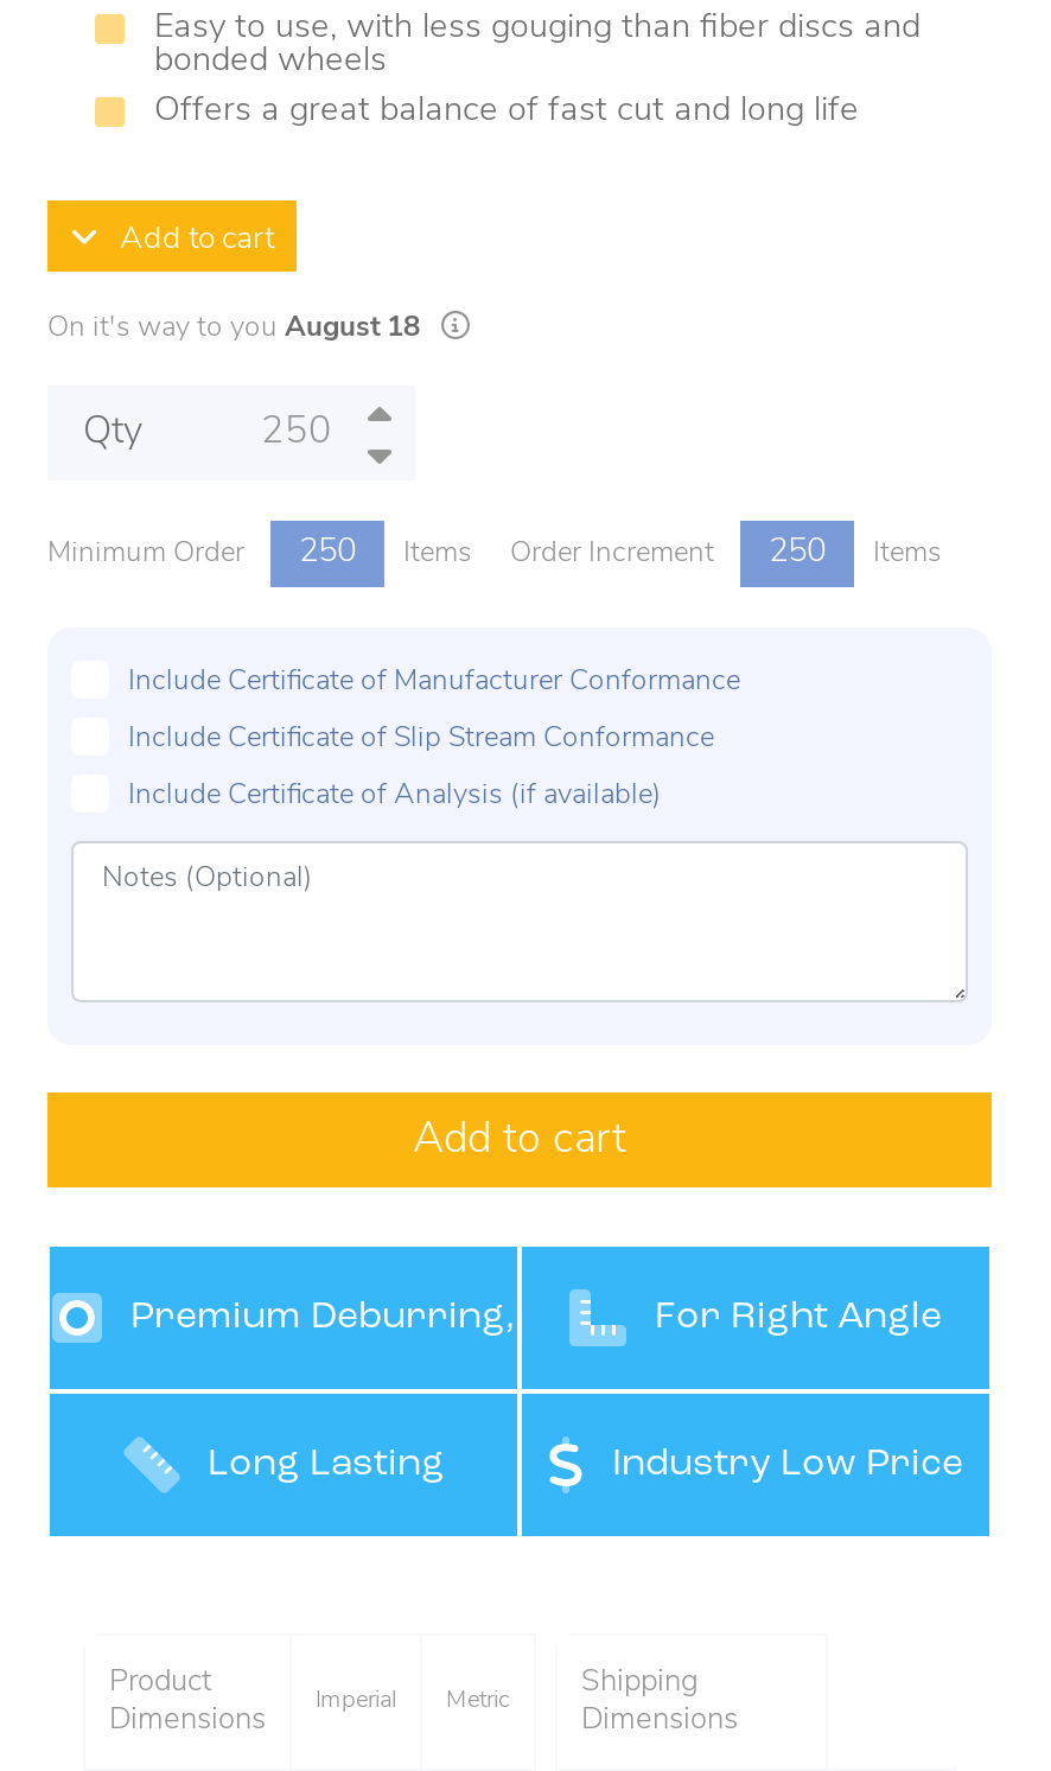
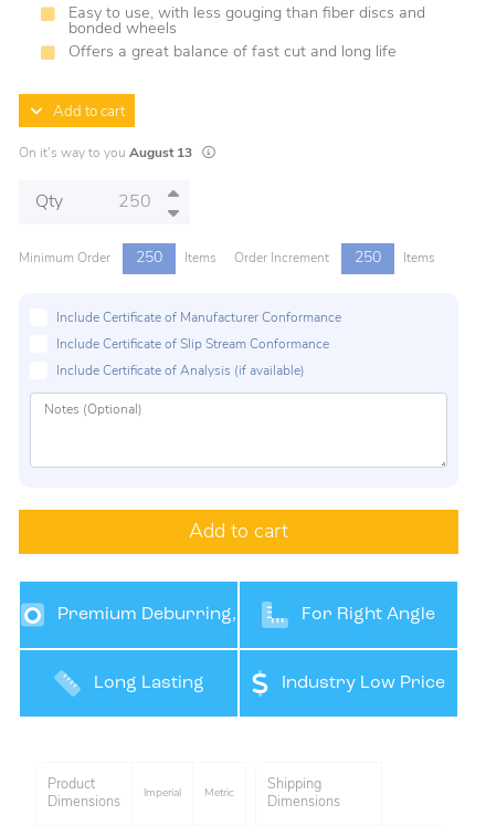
- On it's way to you August 18
+ On it's way to you August 13
